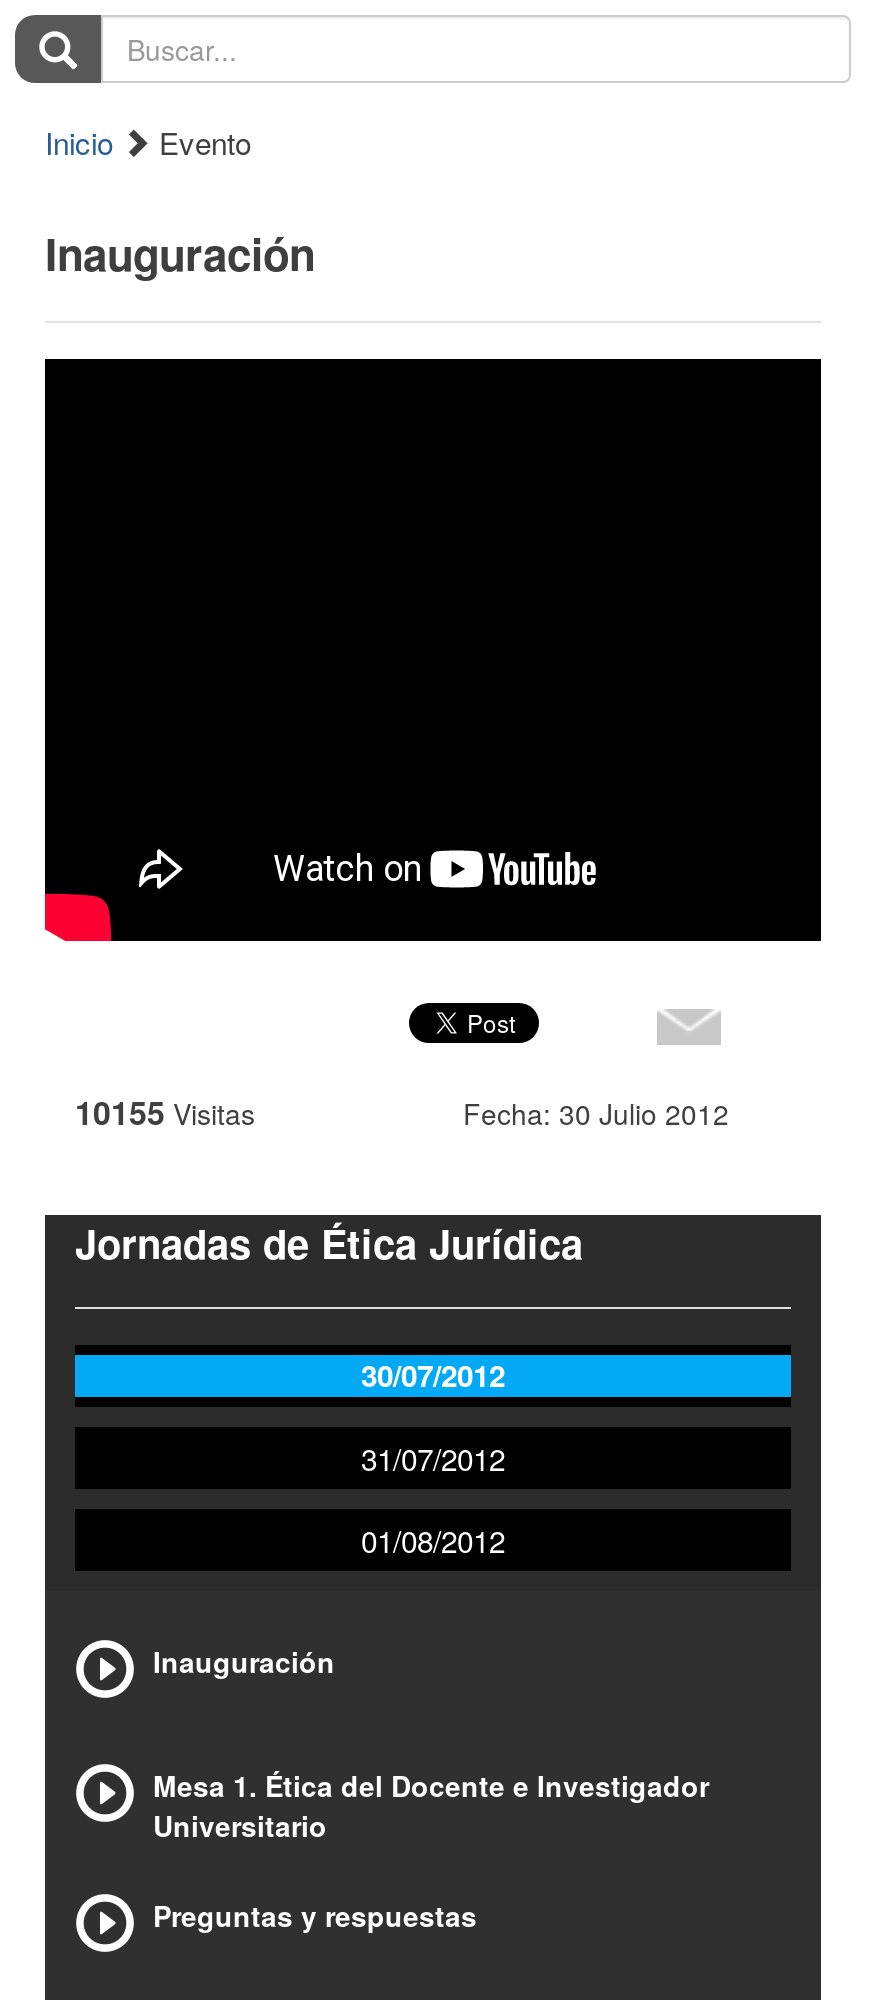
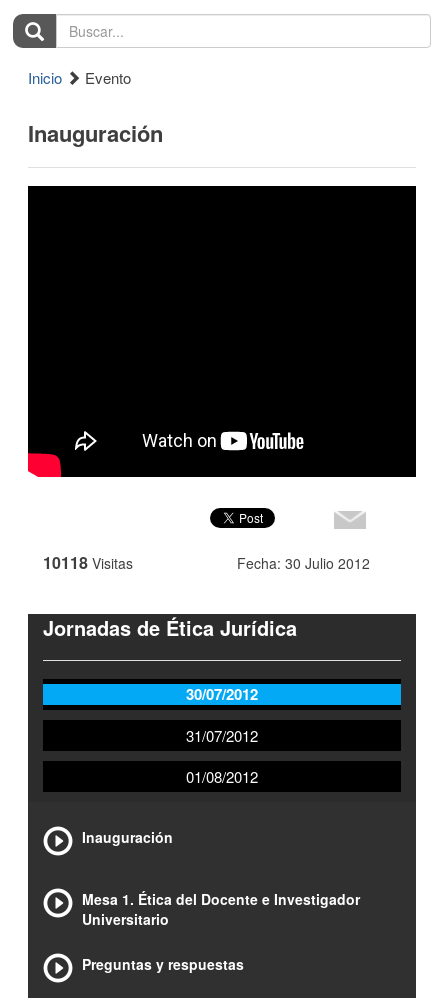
- 10155 Visitas
+ 10118 Visitas
